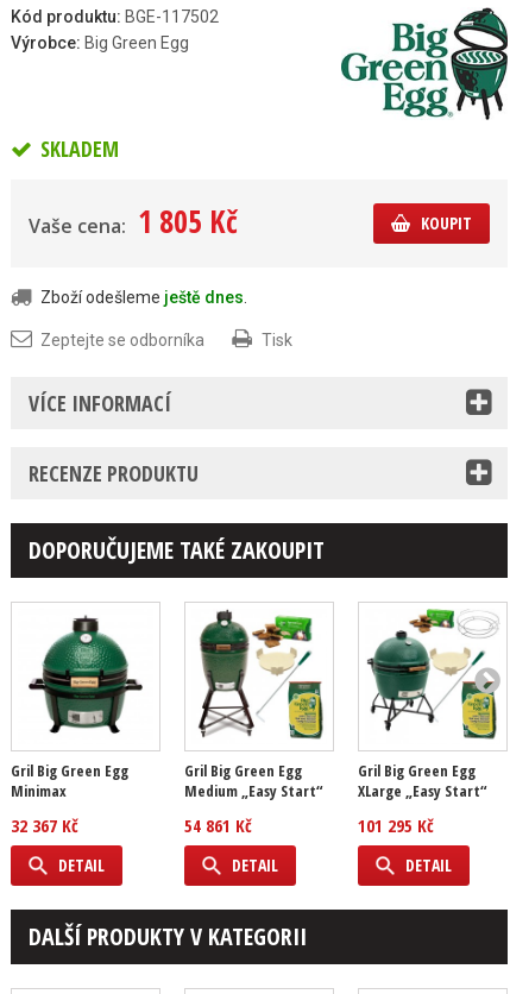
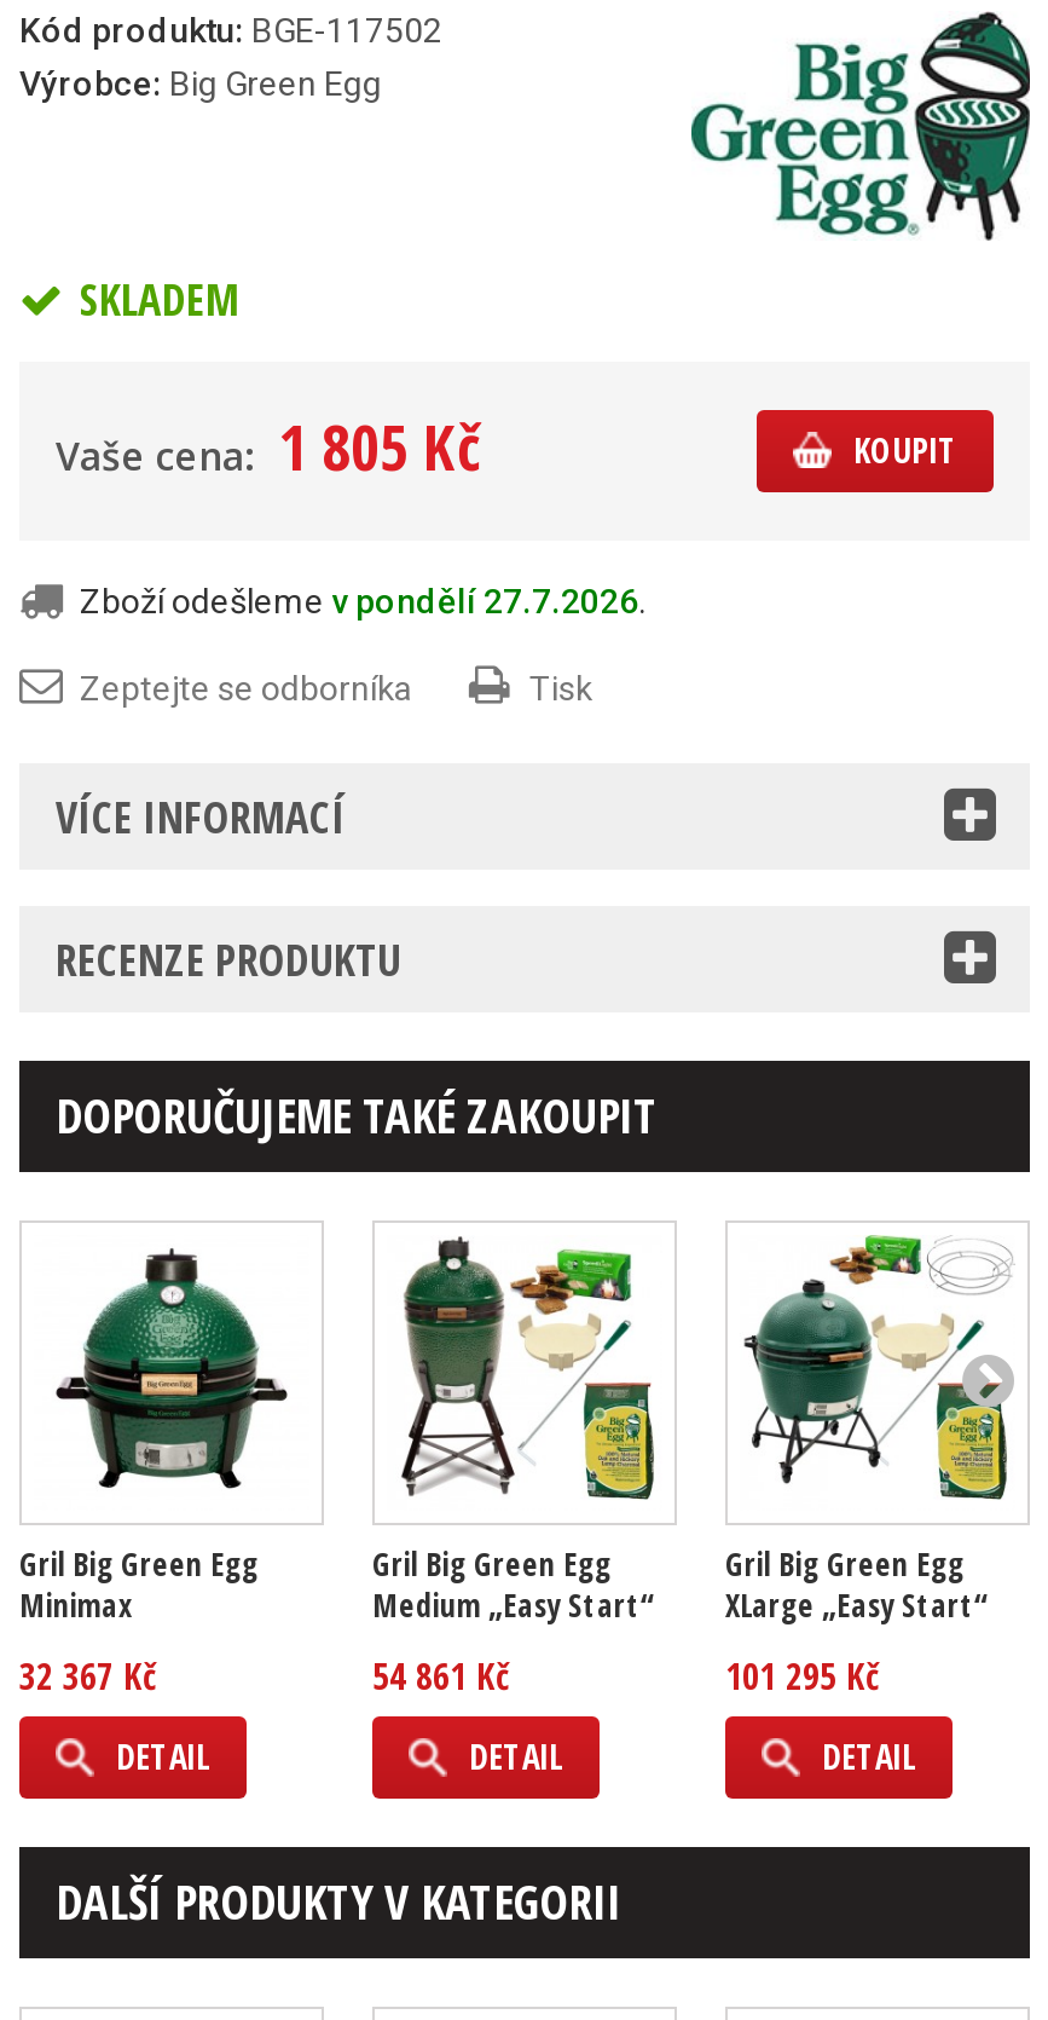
- Zboží odešleme ještě dnes.
+ Zboží odešleme v pondělí 27.7.2026.
